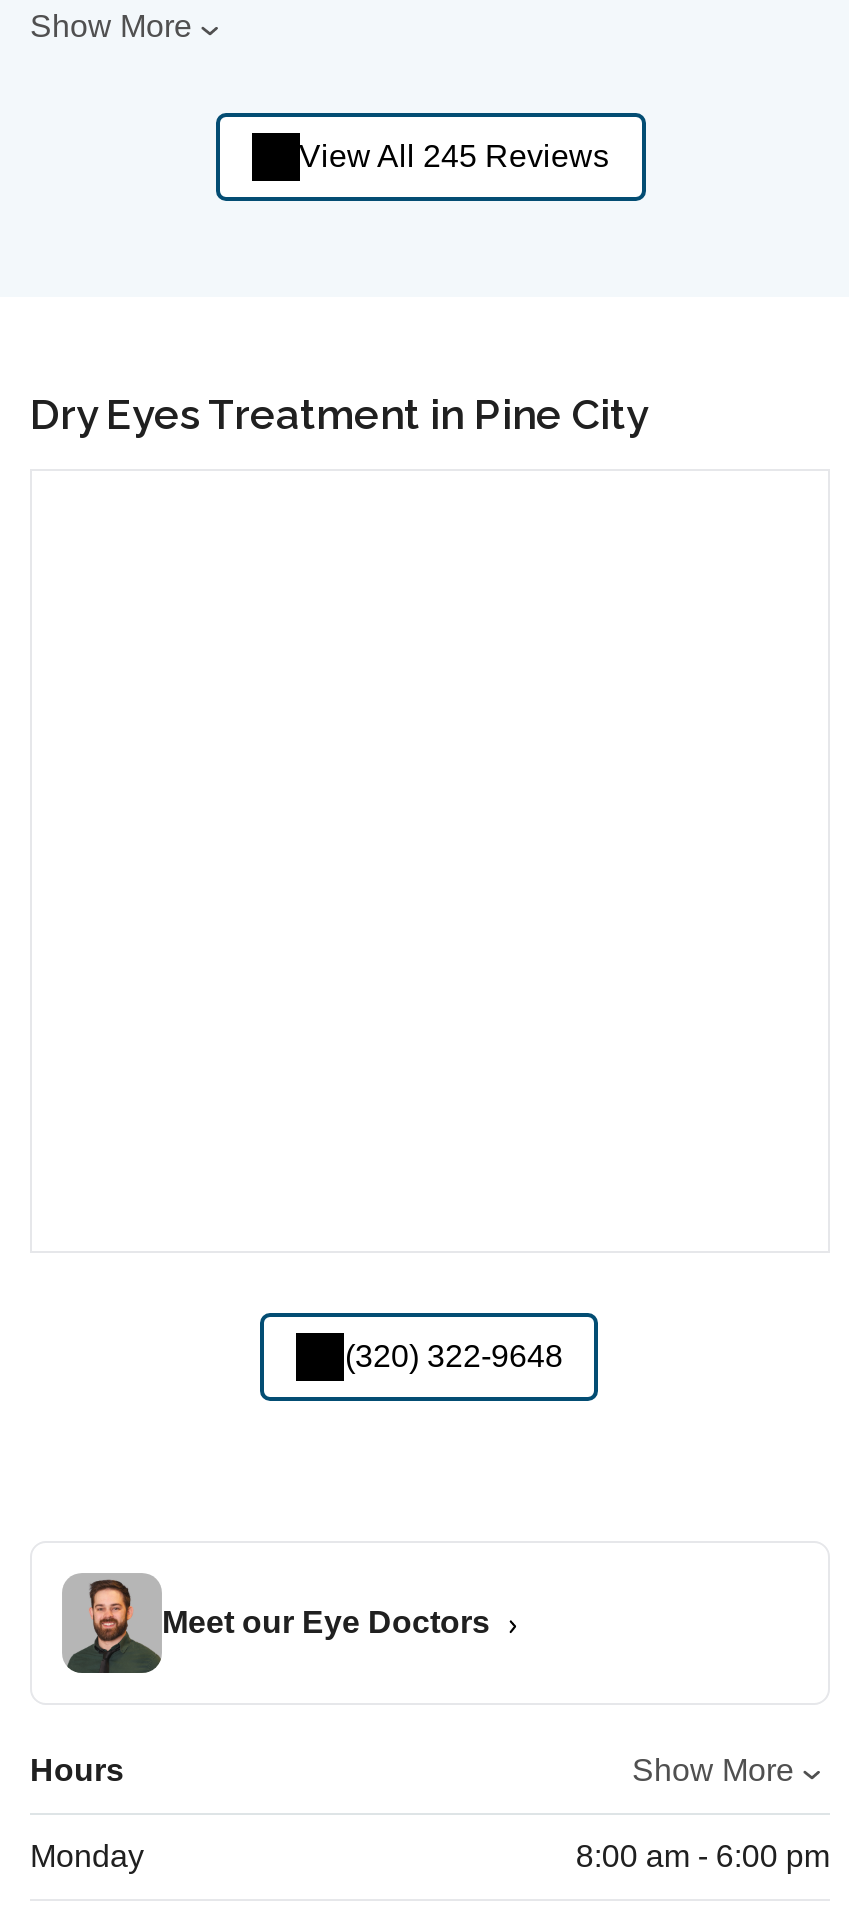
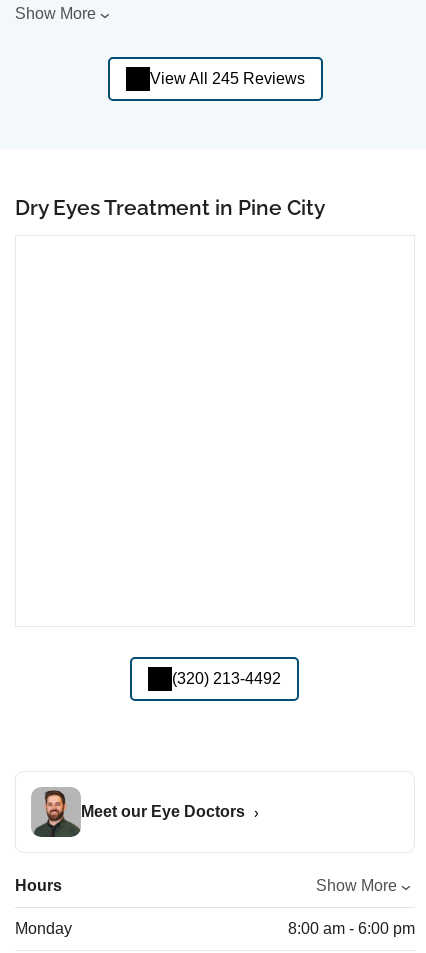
- (320) 322-9648
+ (320) 213-4492
